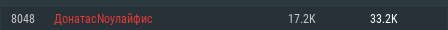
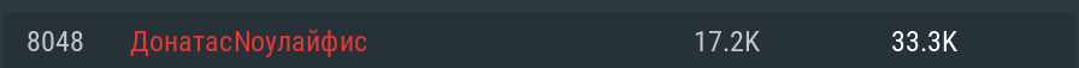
- 33.2K
+ 33.3K
